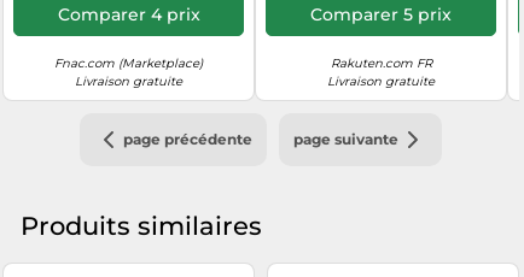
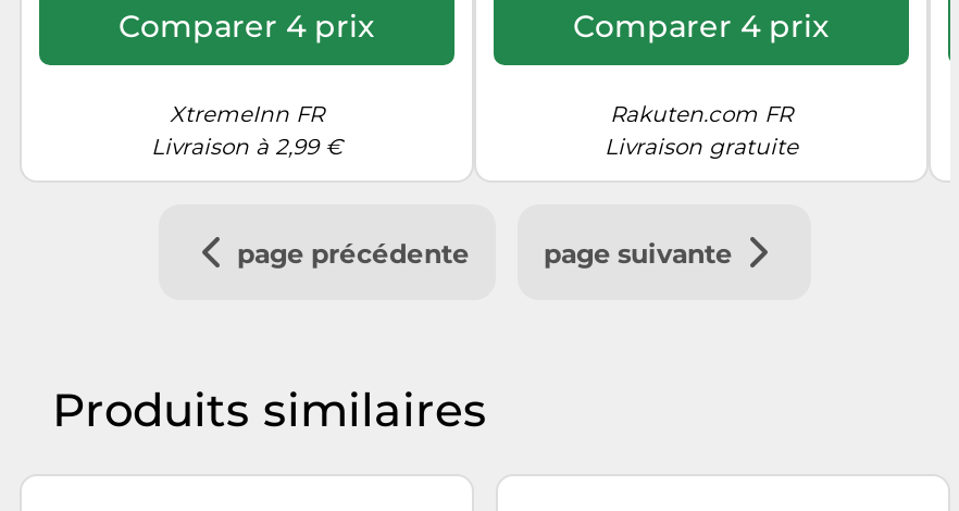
- Comparer 5 prix
+ Comparer 4 prix

- Fnac.com (Marketplace)
- Livraison gratuite
+ XtremeInn FR
+ Livraison à 2,99 €
